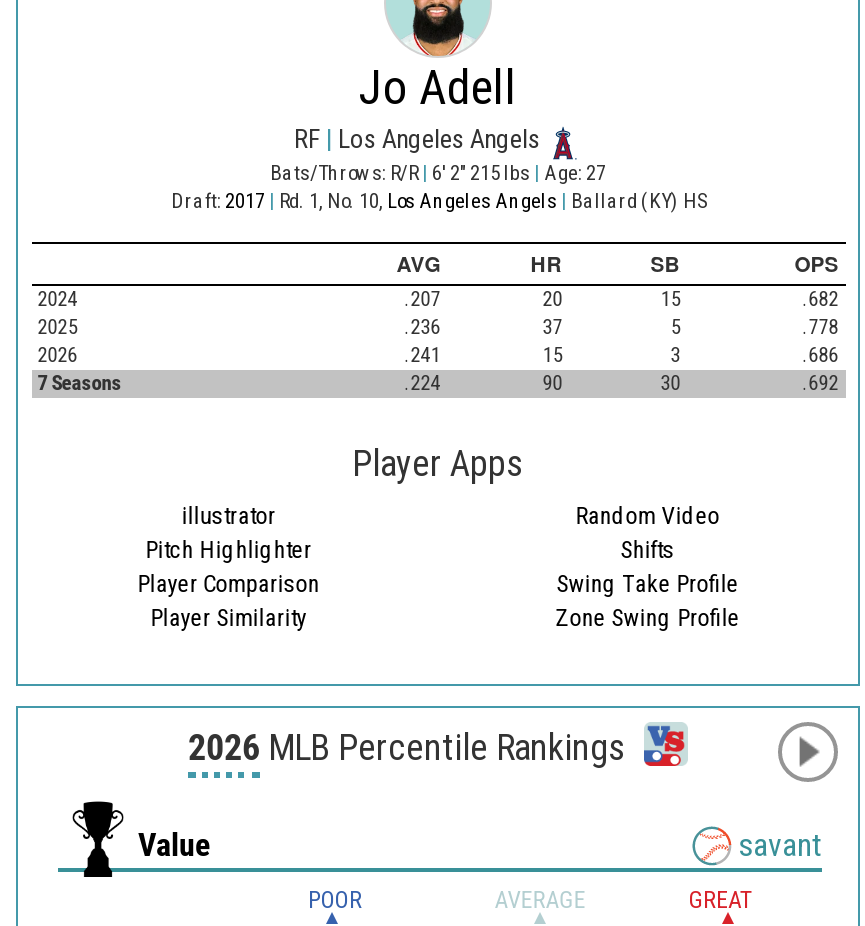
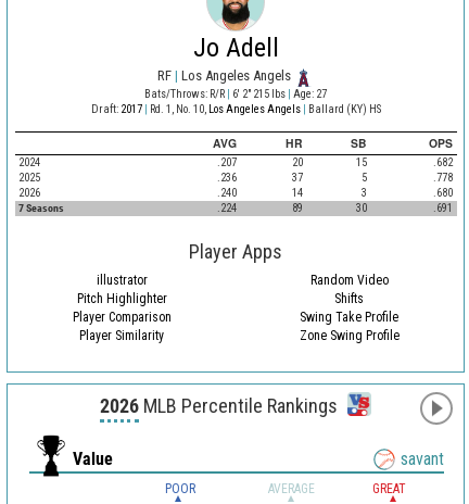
- .241
+ .240

- 15
+ 14

- .686
+ .680

- 90
+ 89

- .692
+ .691
